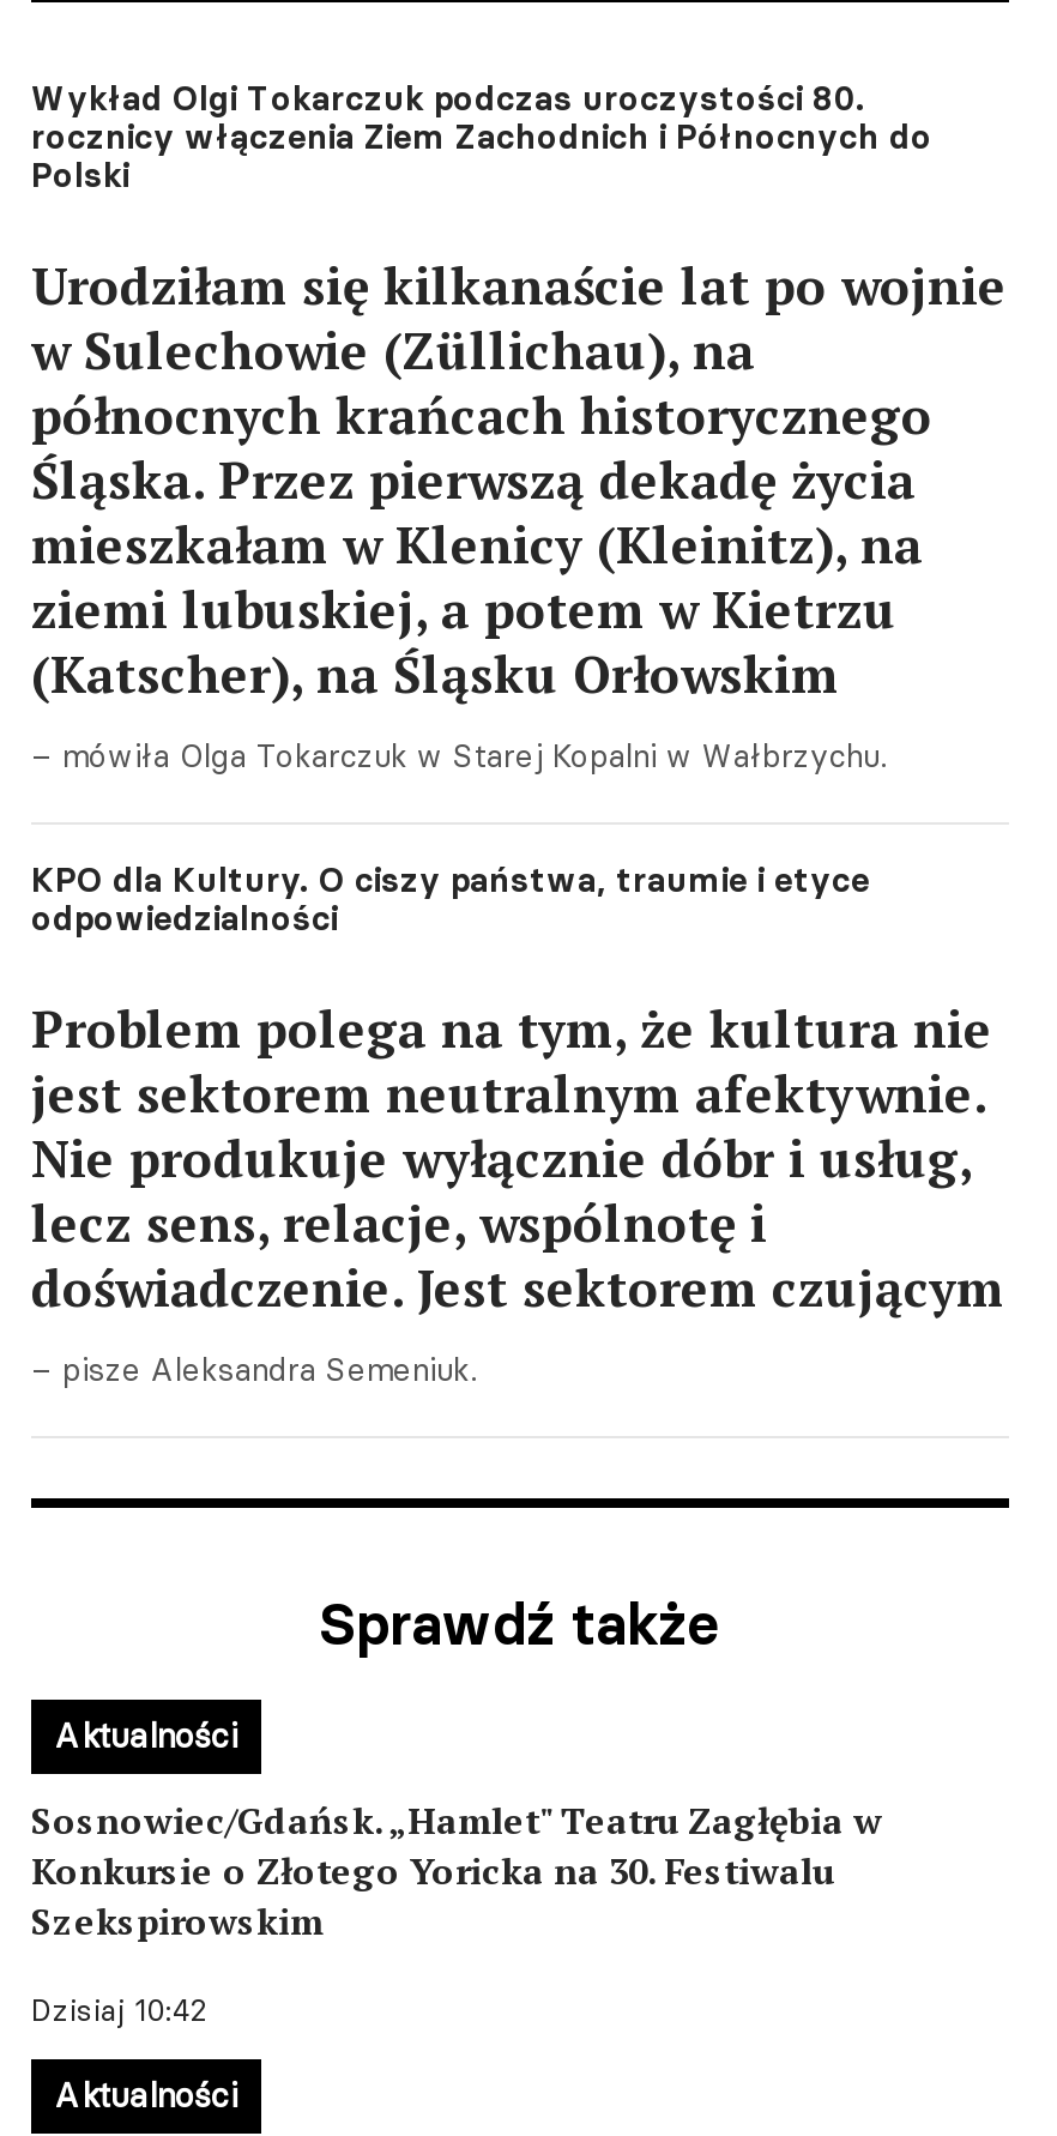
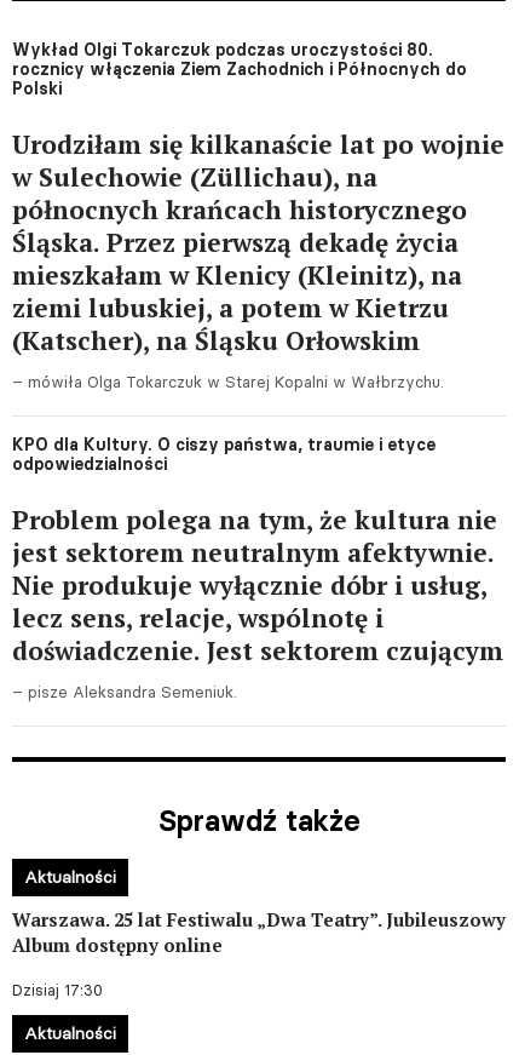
- Sosnowiec/Gdańsk. „Hamlet" Teatru Zagłębia w
- Konkursie o Złotego Yoricka na 30. Festiwalu
- Szekspirowskim
+ Warszawa. 25 lat Festiwalu „Dwa Teatry”. Jubileuszowy
+ Album dostępny online

- Dzisiaj 10:42
+ Dzisiaj 17:30
